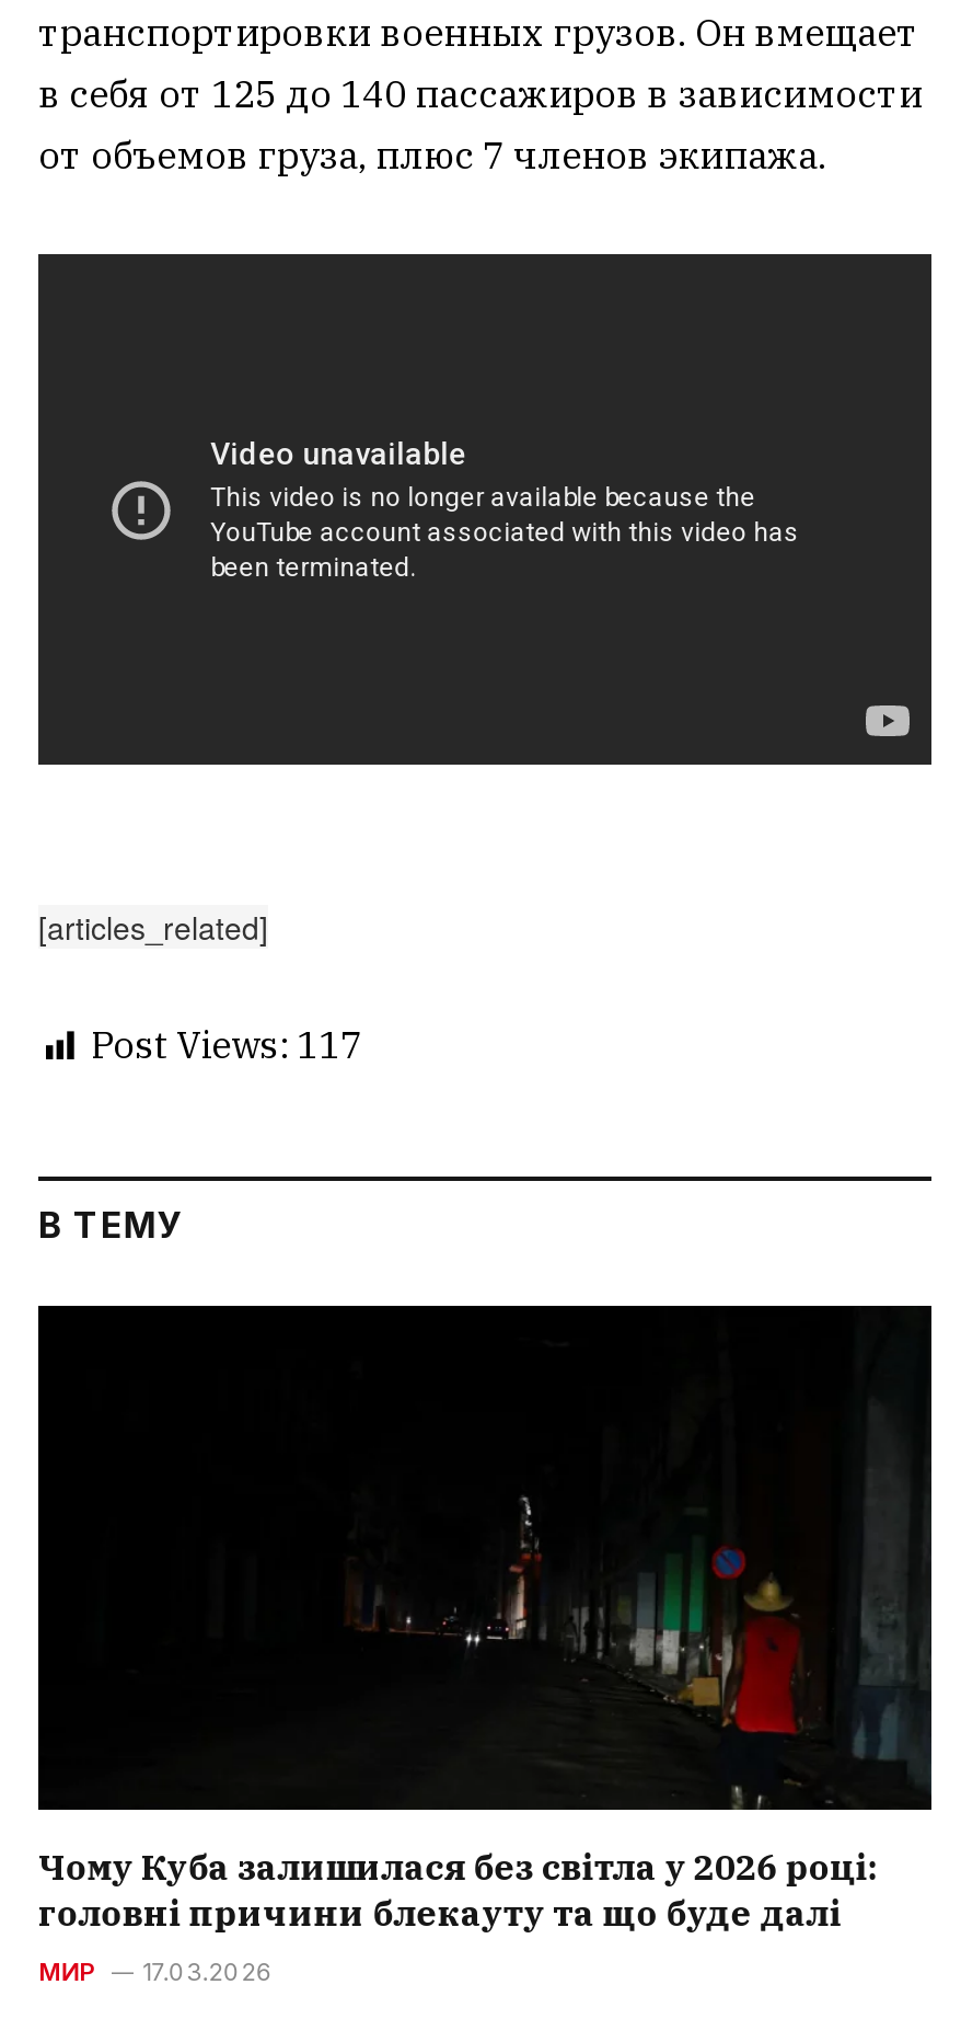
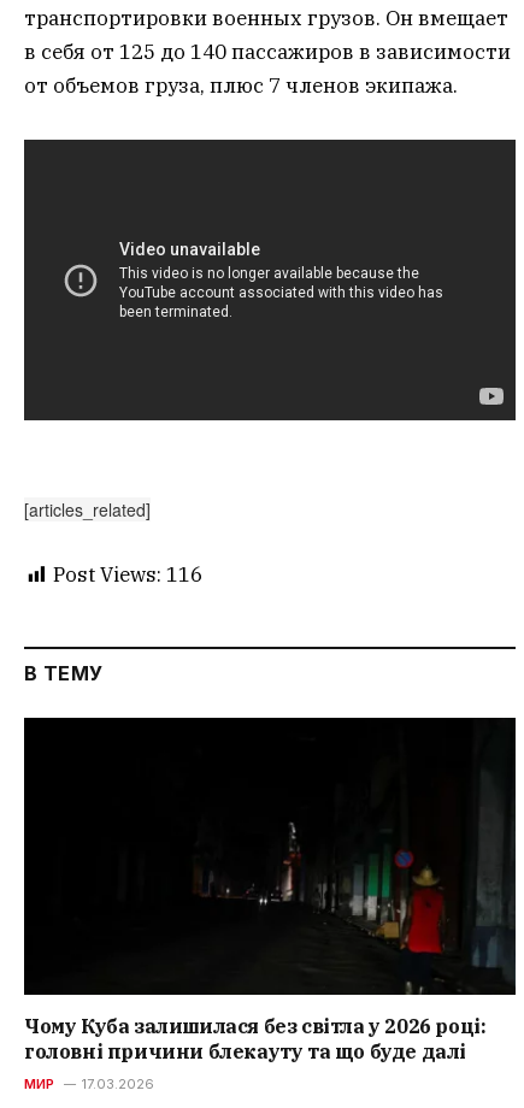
- Post Views: 117
+ Post Views: 116
